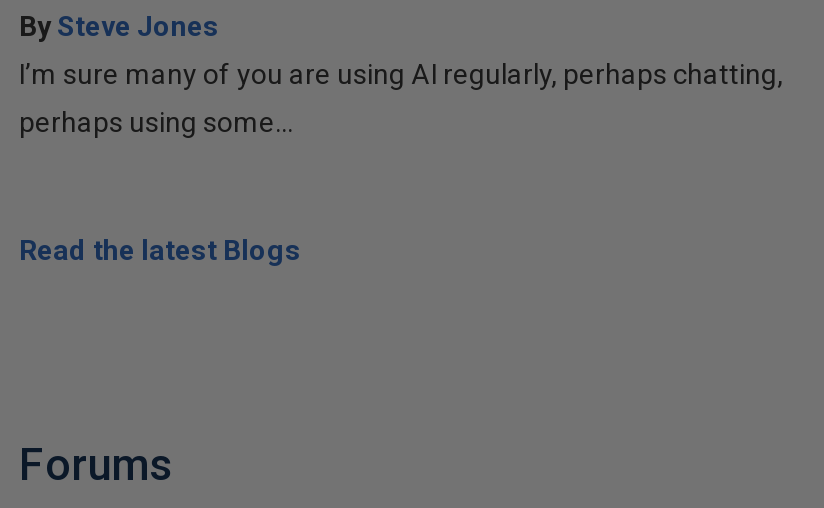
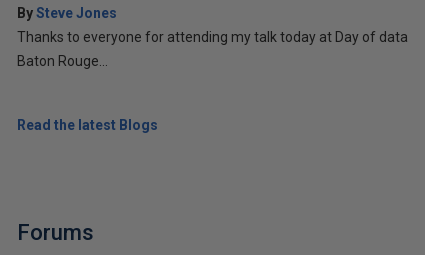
- I’m sure many of you are using AI regularly, perhaps chatting,
+ Thanks to everyone for attending my talk today at Day of data

- perhaps using some...
+ Baton Rouge...
